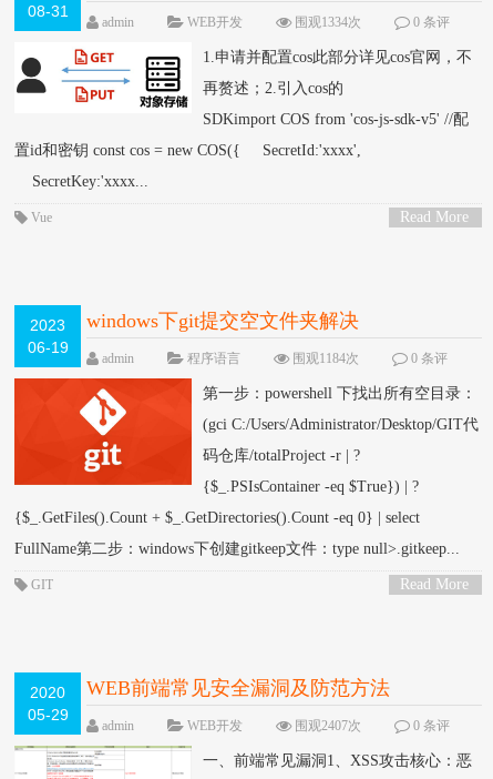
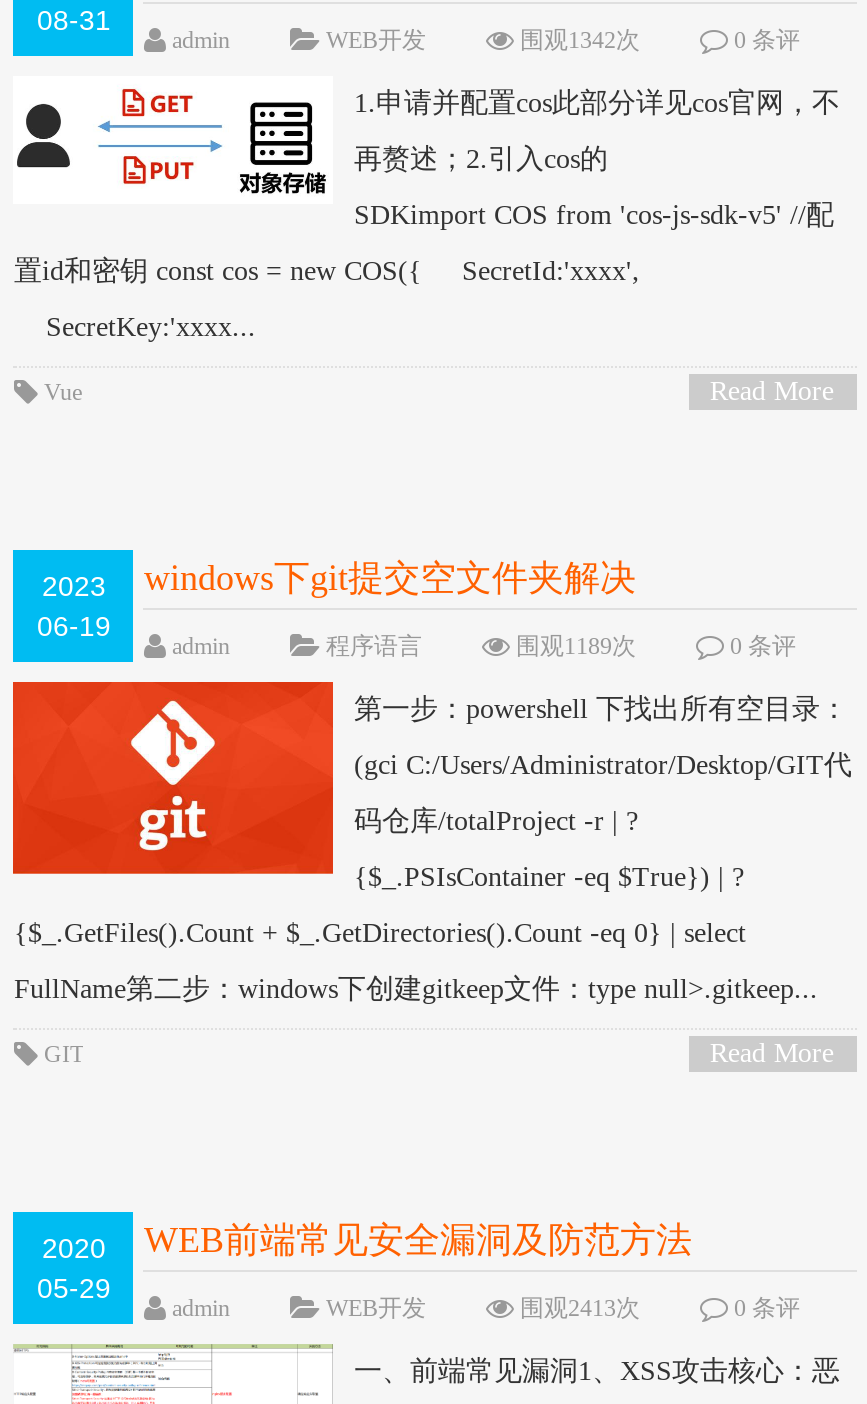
- 围观1334次
+ 围观1342次

- 围观1184次
+ 围观1189次

- 围观2407次
+ 围观2413次
